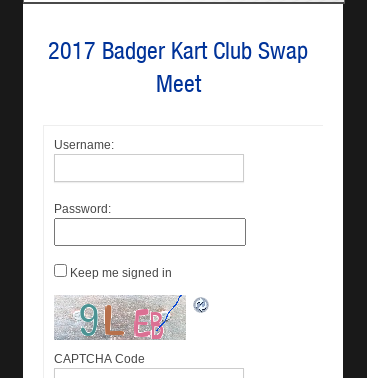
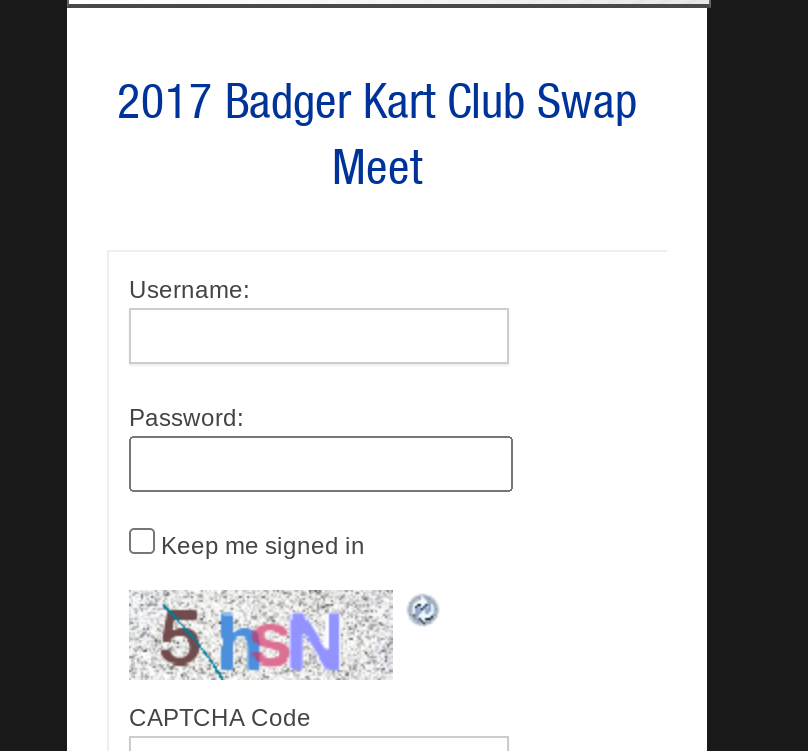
- [image]
+ [image]
